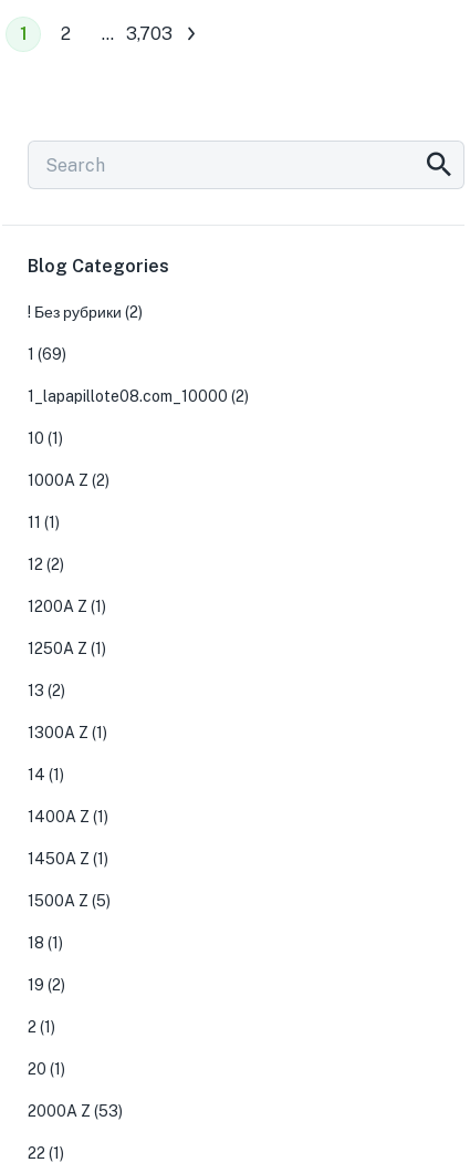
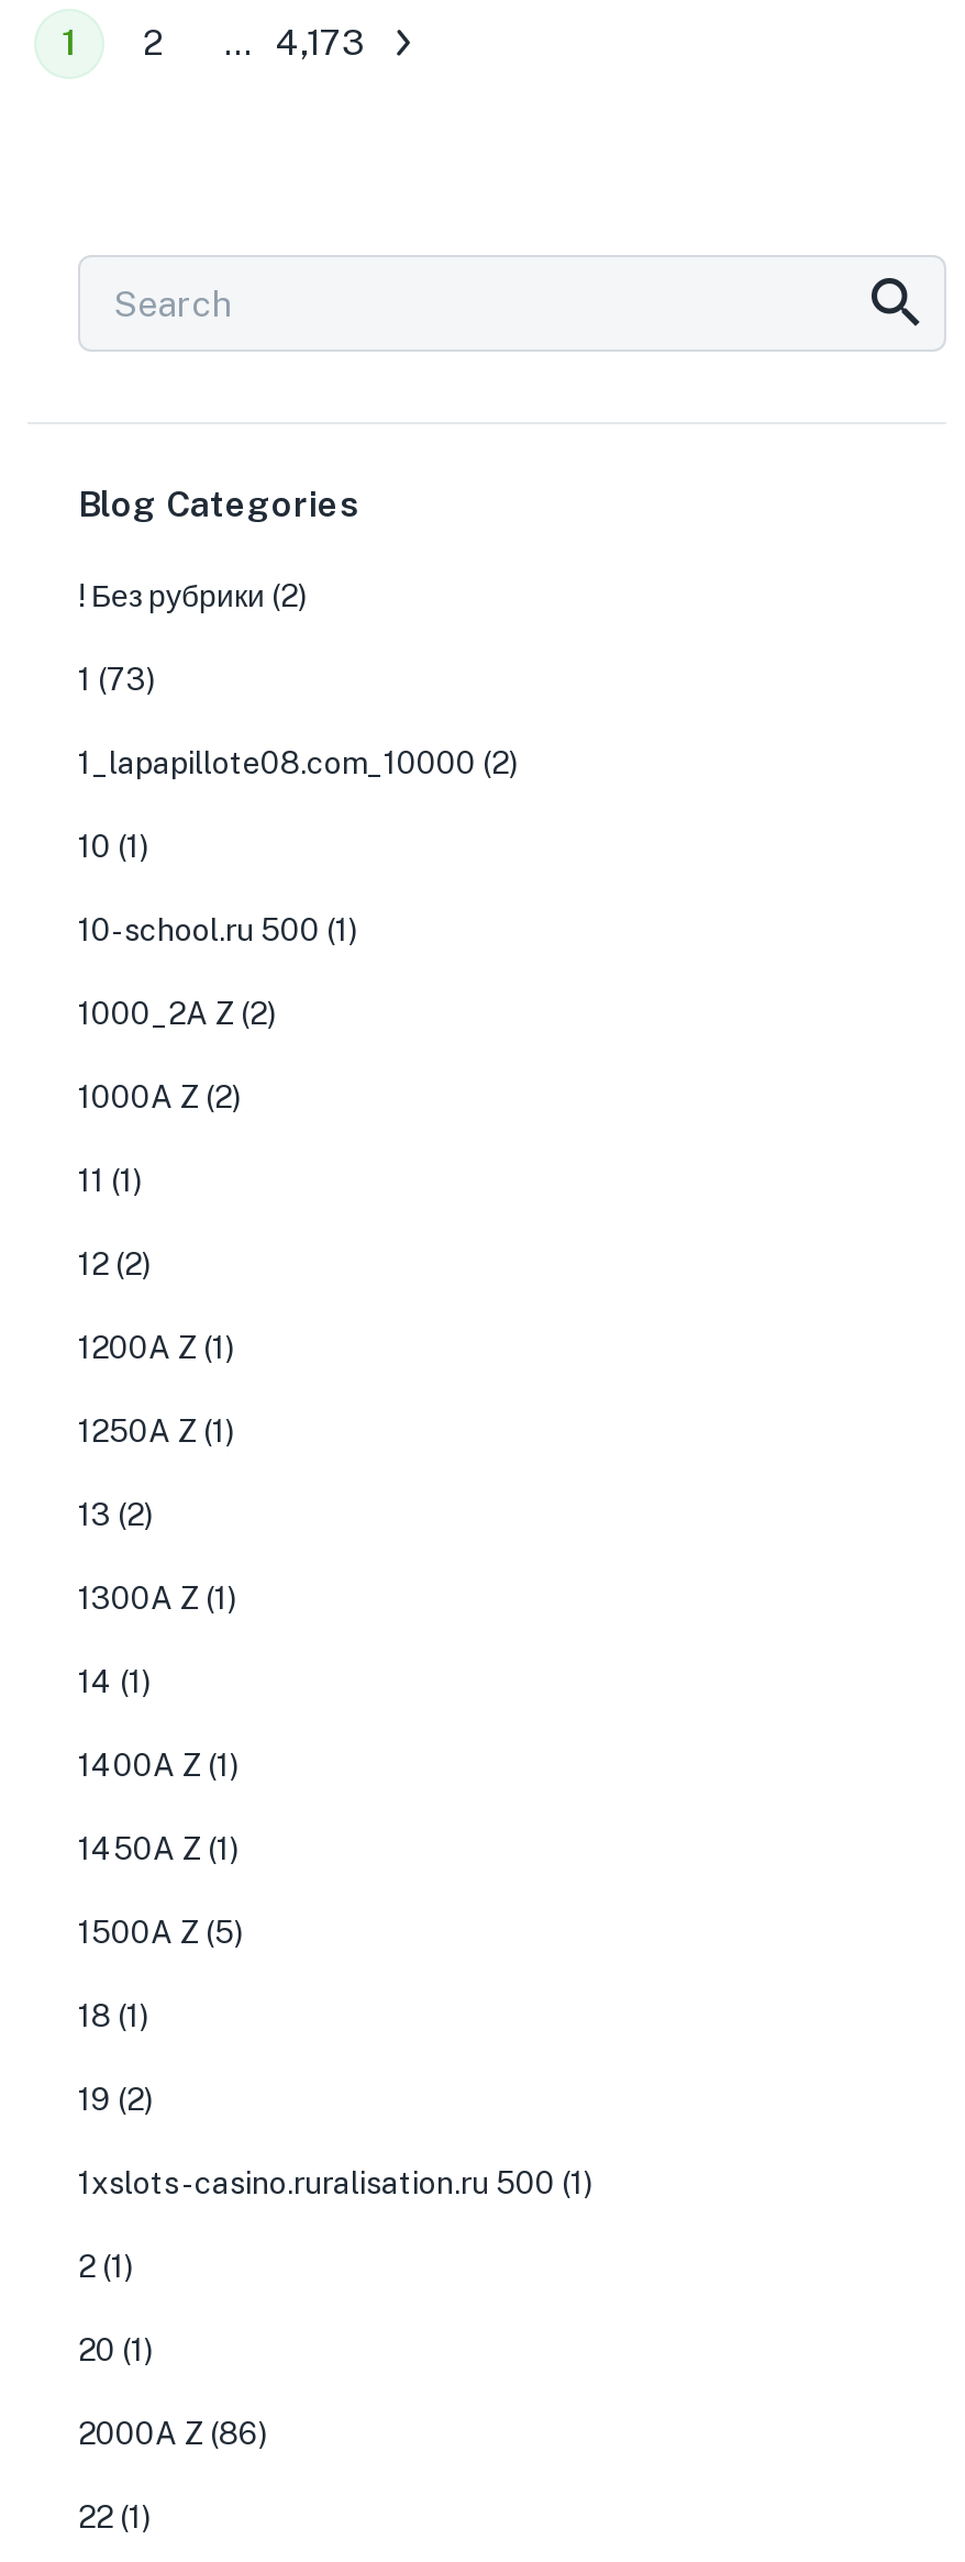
- 3,703
+ 4,173

- 1 (69)
+ 1 (73)

+ 10-school.ru 500 (1)
+ 1000_2A Z (2)

+ 1xslots-casino.ruralisation.ru 500 (1)

- 2000A Z (53)
+ 2000A Z (86)
